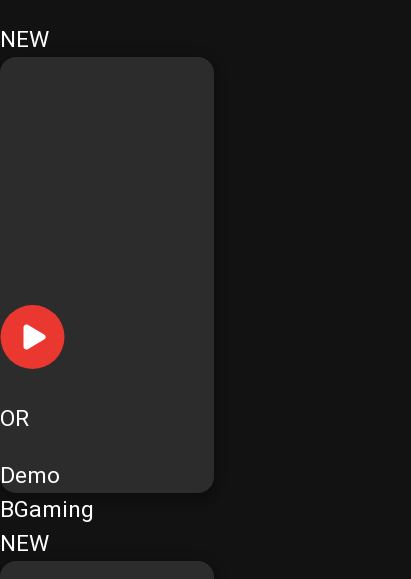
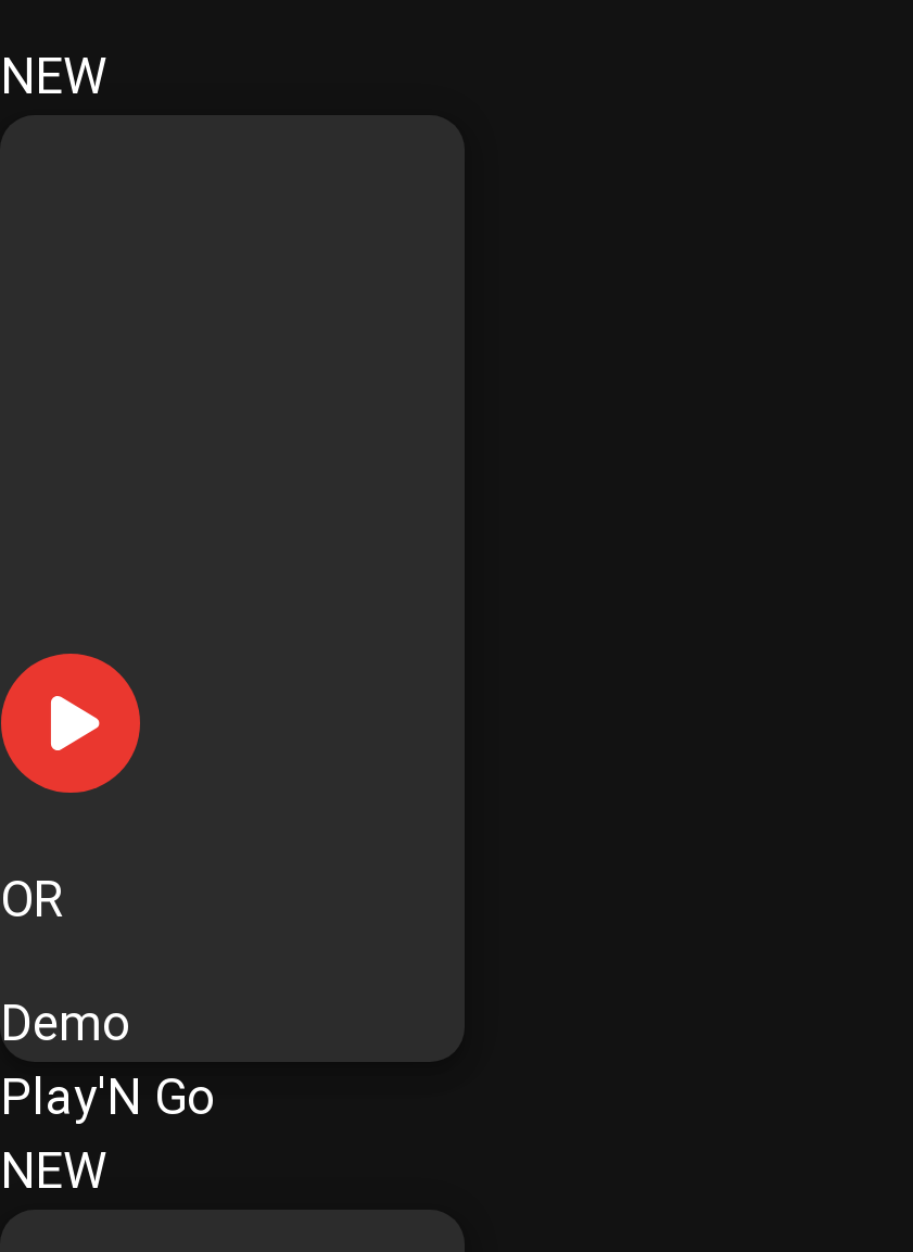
- BGaming
+ Play'N Go
